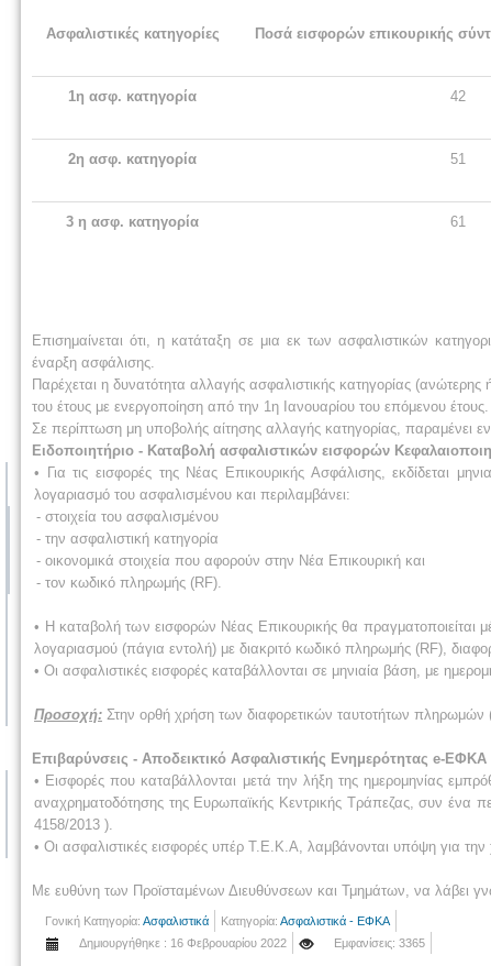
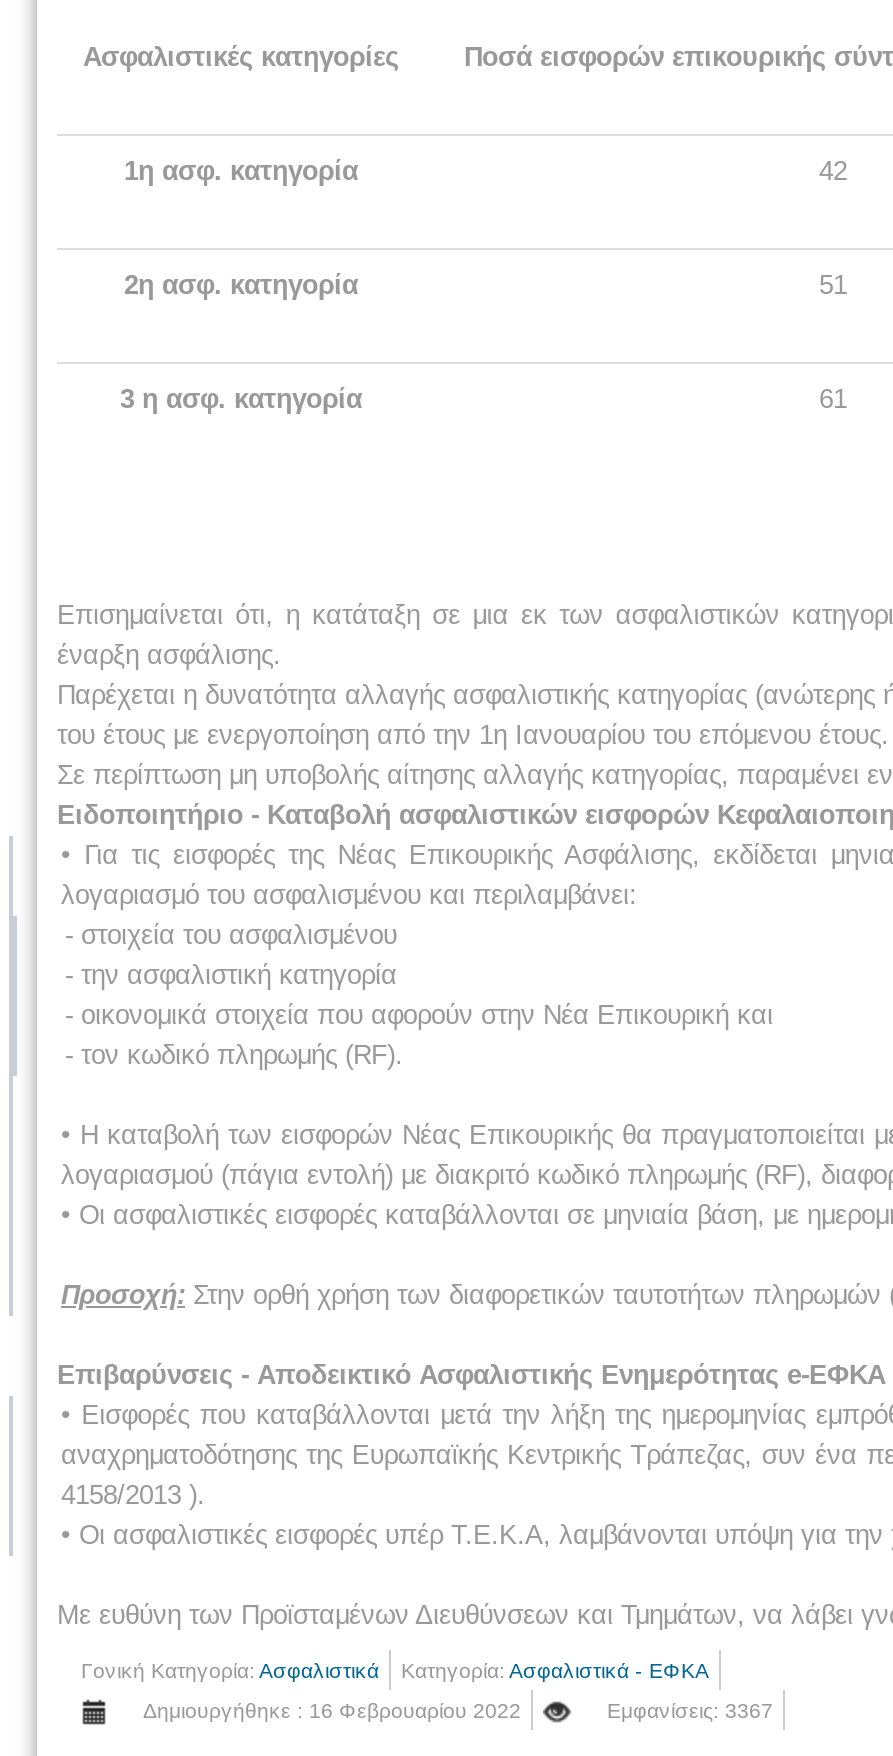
- Εμφανίσεις: 3365
+ Εμφανίσεις: 3367
